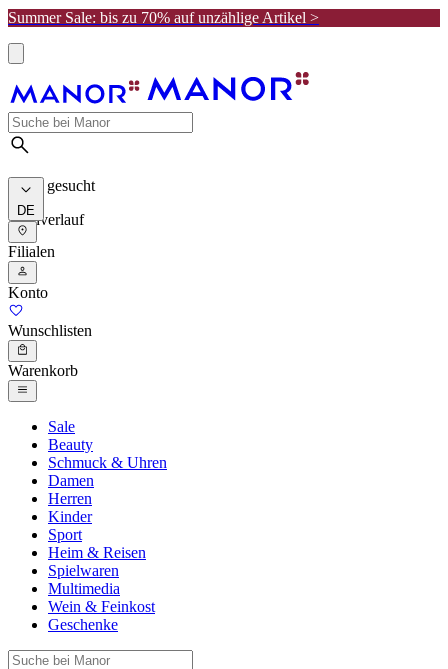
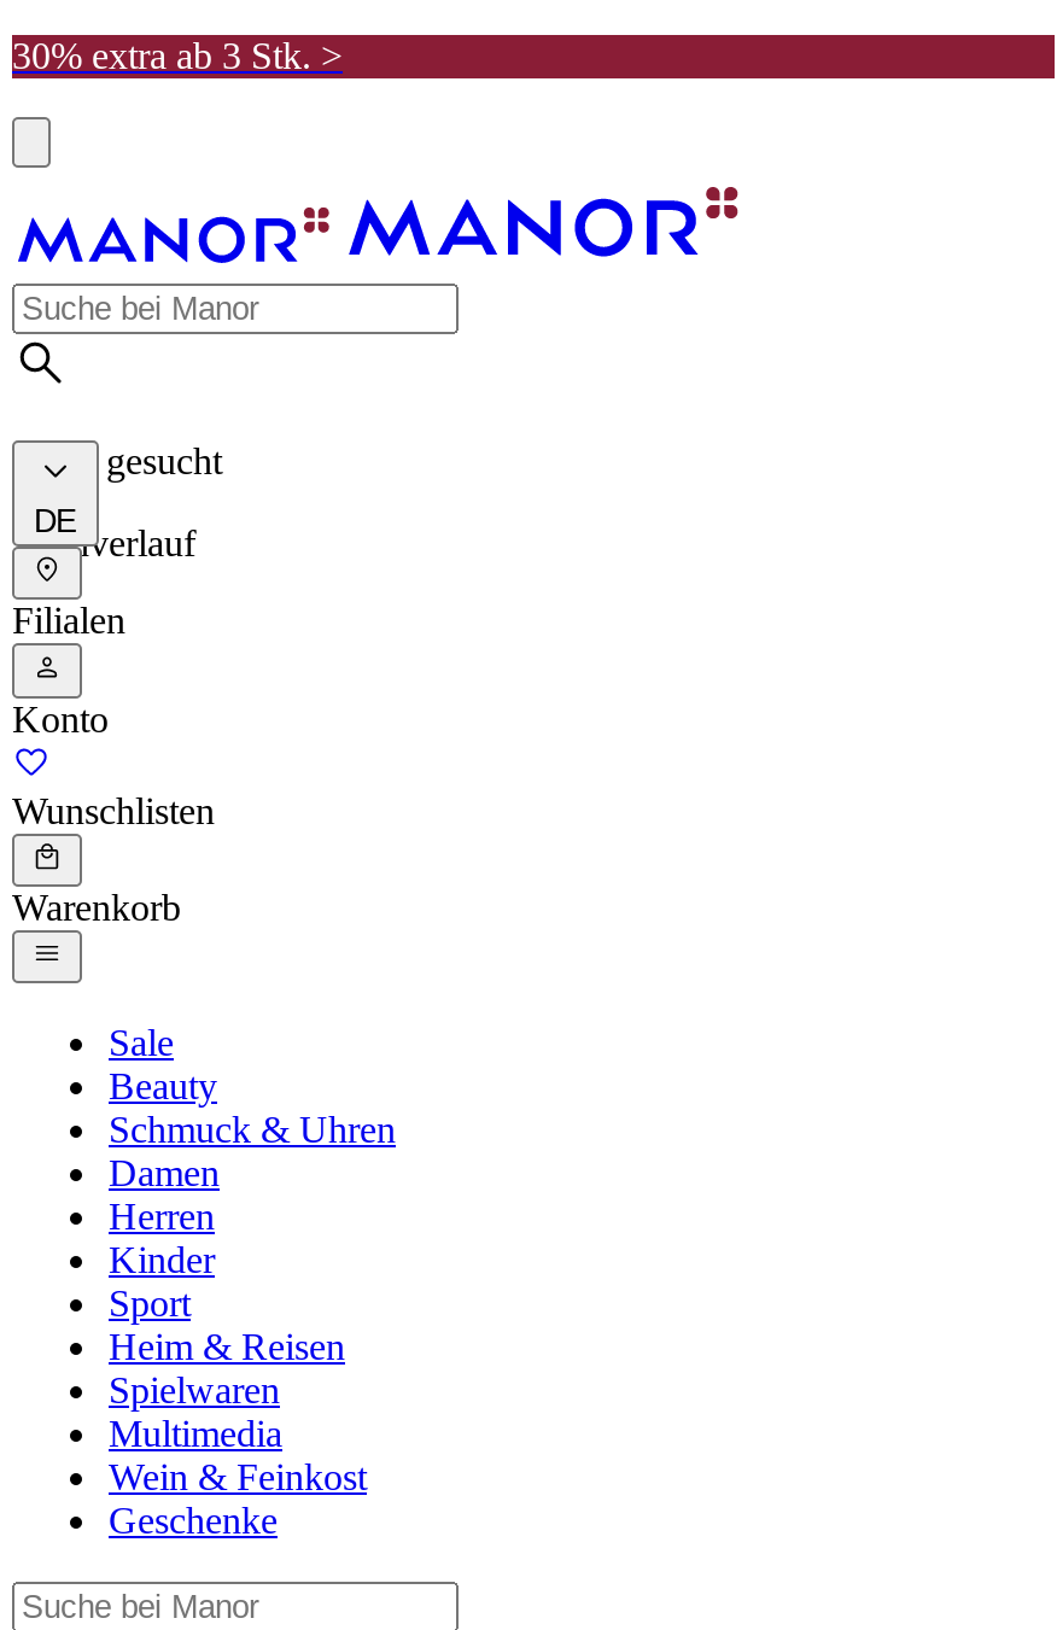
- Summer Sale: bis zu 70% auf unzählige Artikel >
+ 30% extra ab 3 Stk. >
